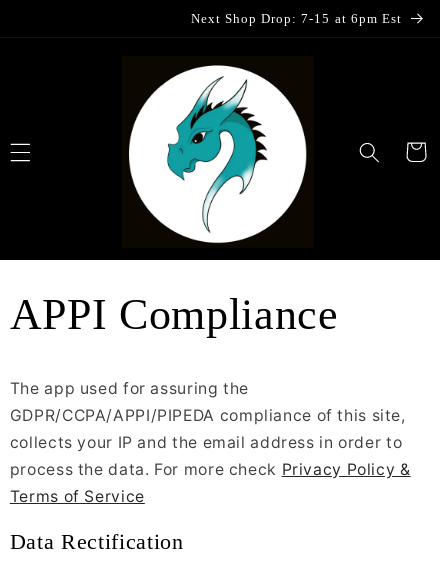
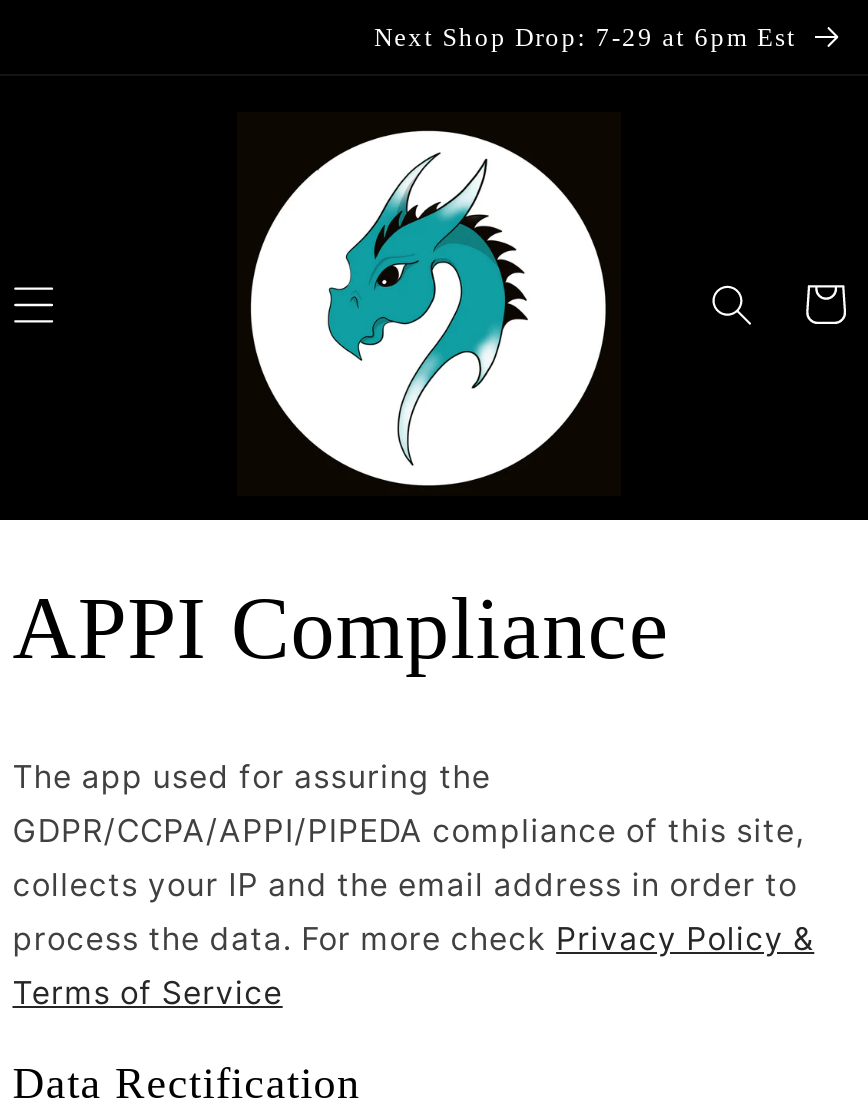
- Next Shop Drop: 7-15 at 6pm Est
+ Next Shop Drop: 7-29 at 6pm Est
